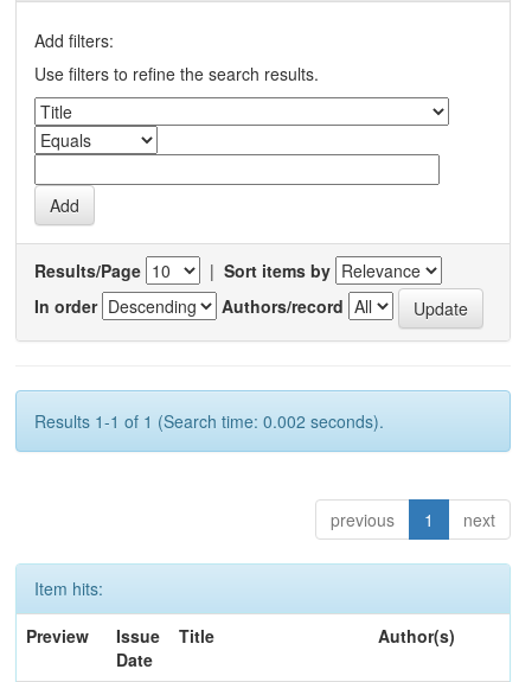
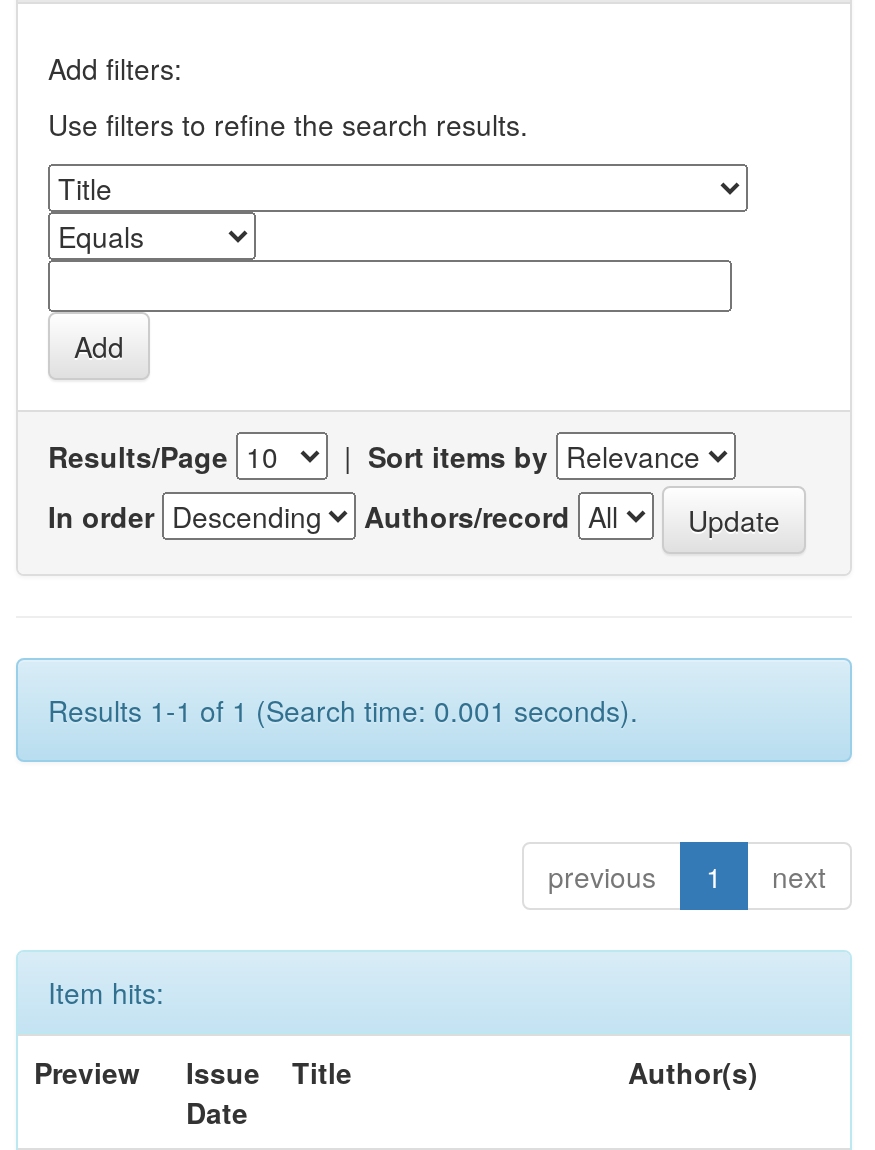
- Results 1-1 of 1 (Search time: 0.002 seconds).
+ Results 1-1 of 1 (Search time: 0.001 seconds).
